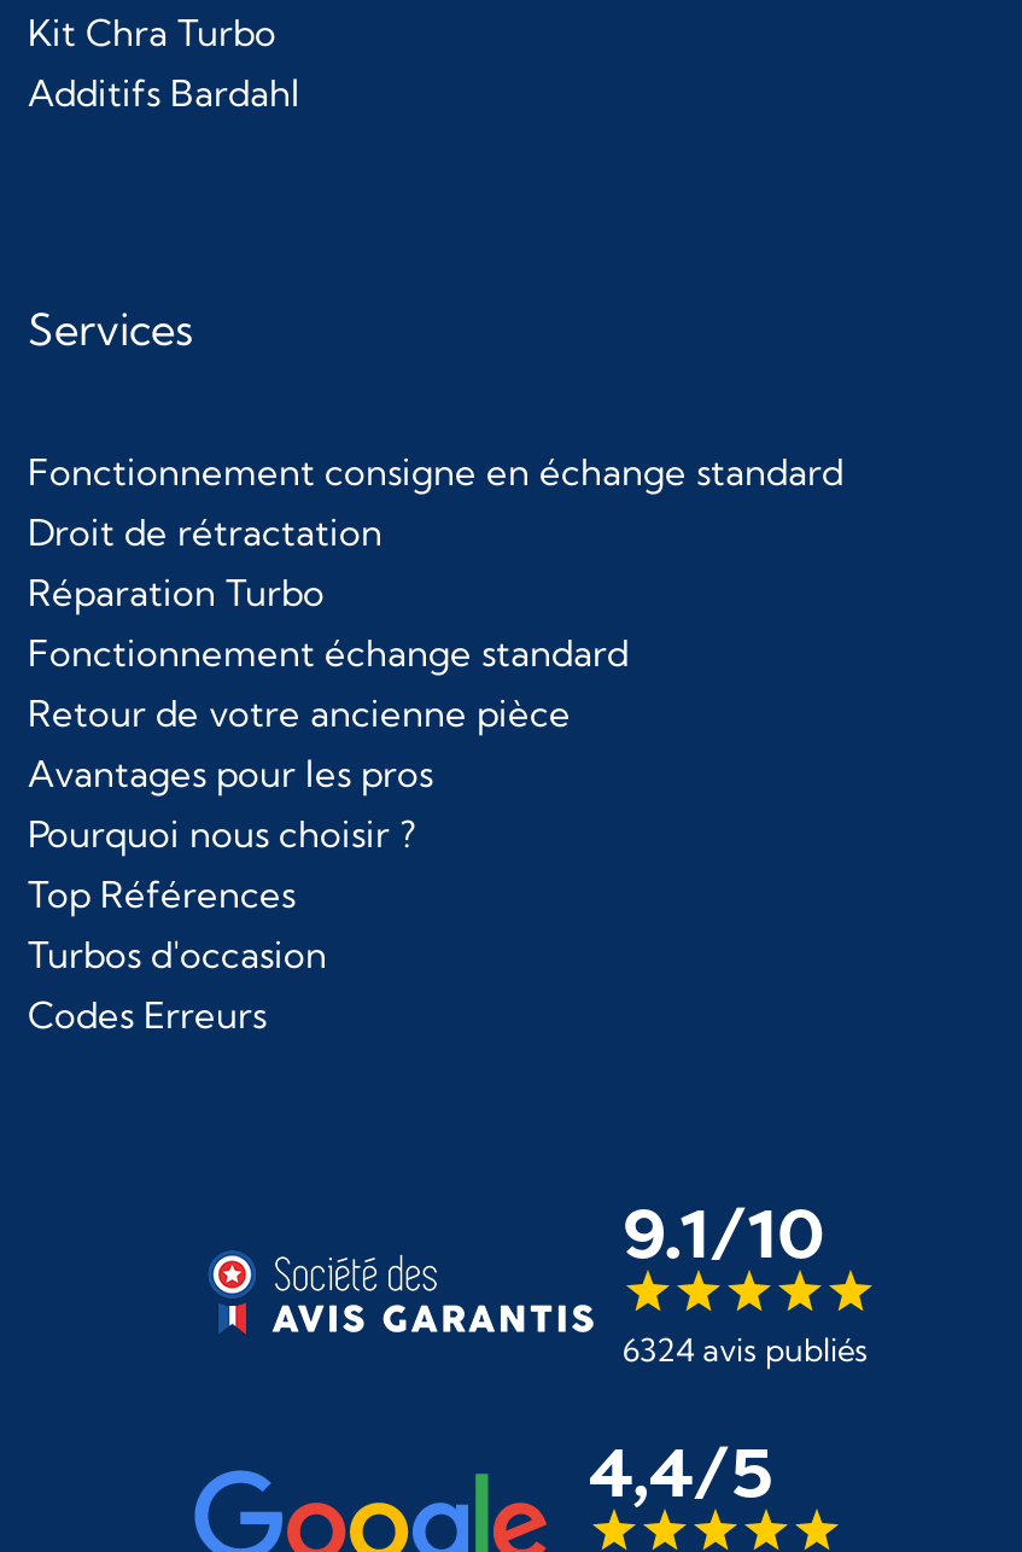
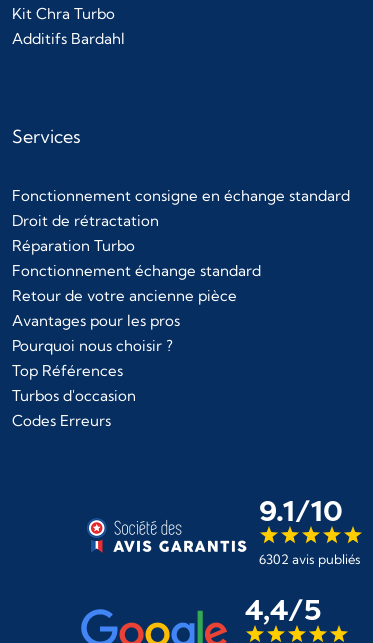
- 6324 avis publiés
+ 6302 avis publiés
